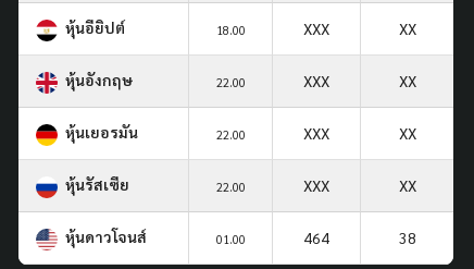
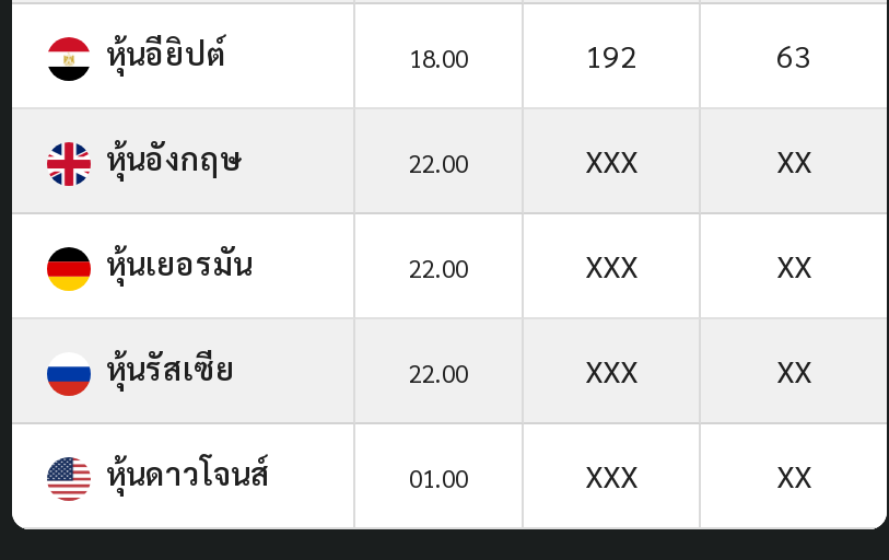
- XXX
- XX
+ 192
+ 63

- 464
- 38
+ XXX
+ XX
